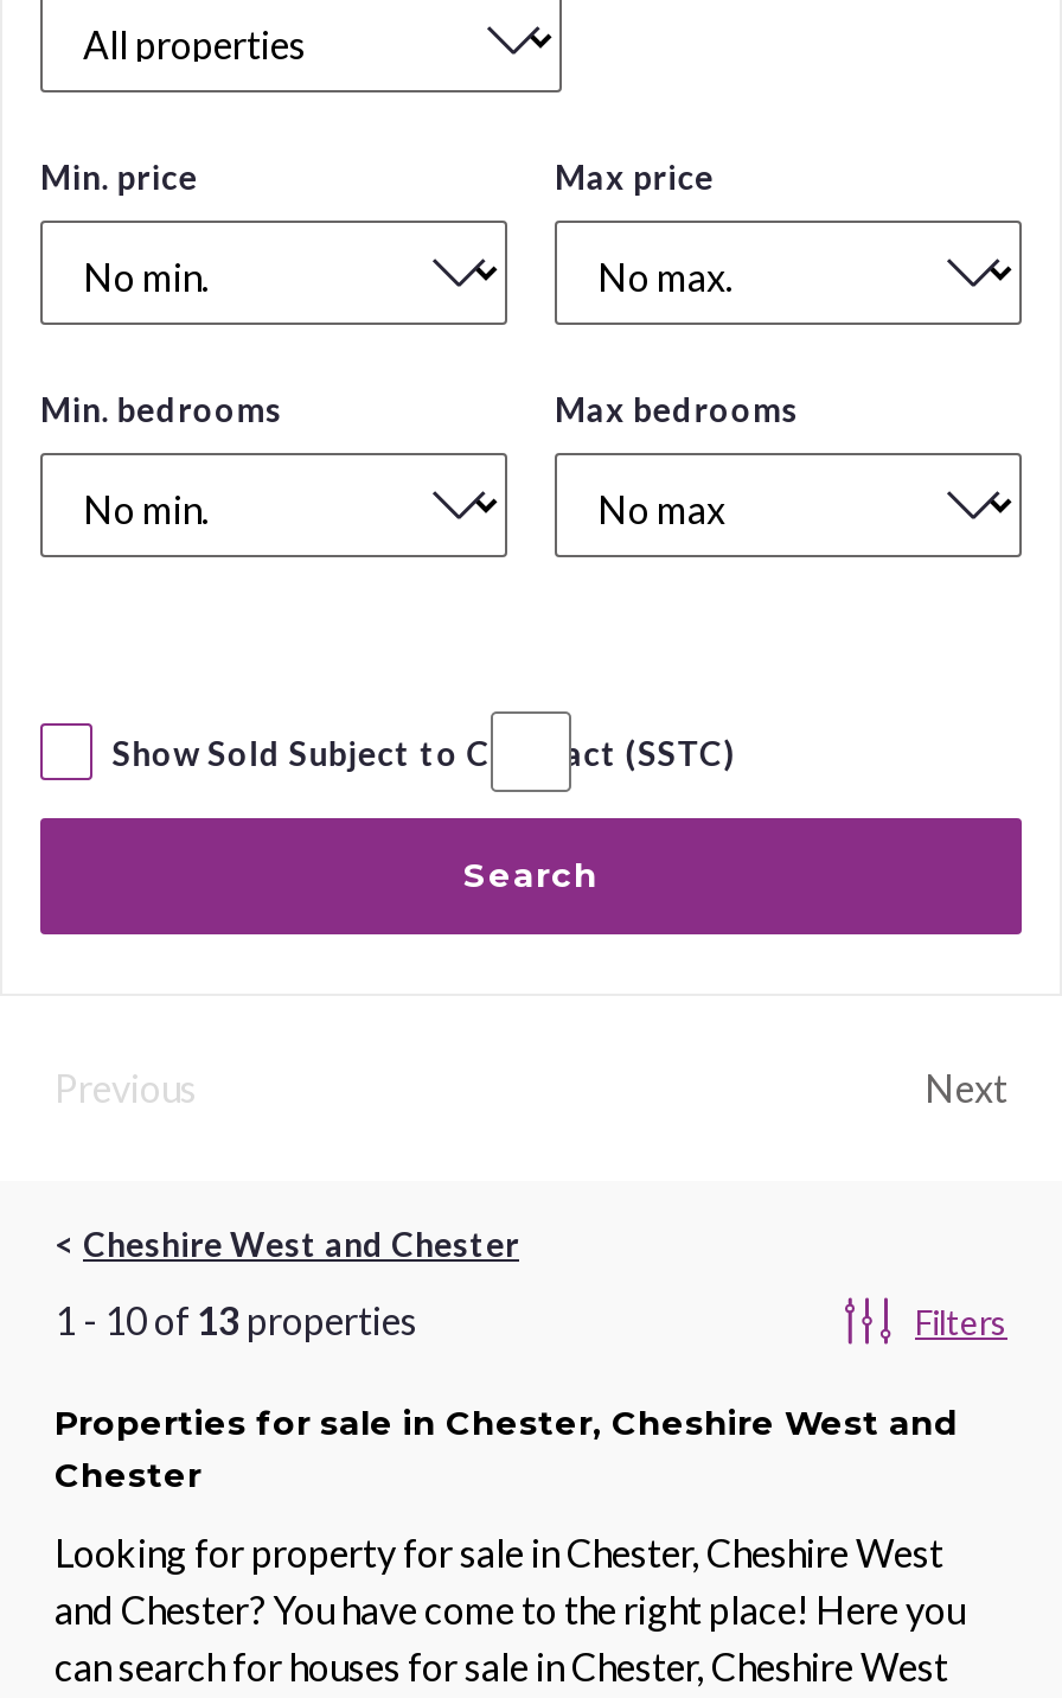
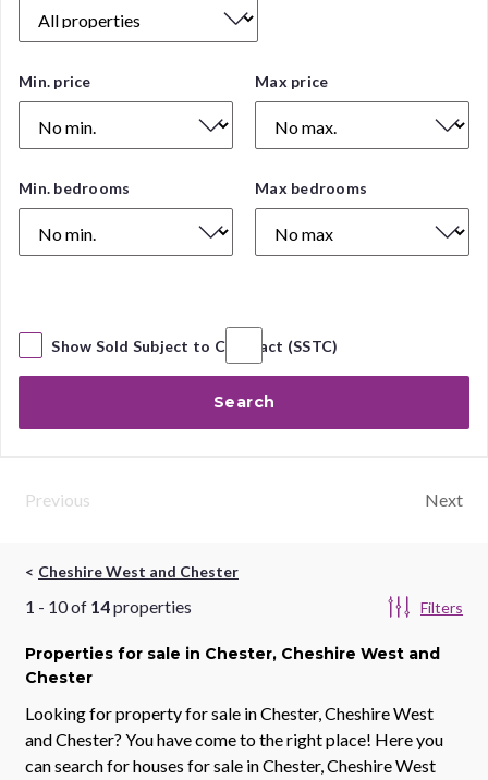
- 1 - 10 of 13 properties
+ 1 - 10 of 14 properties
